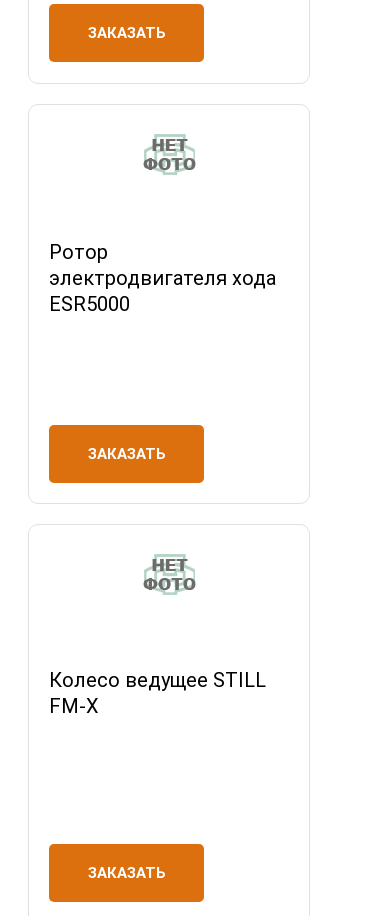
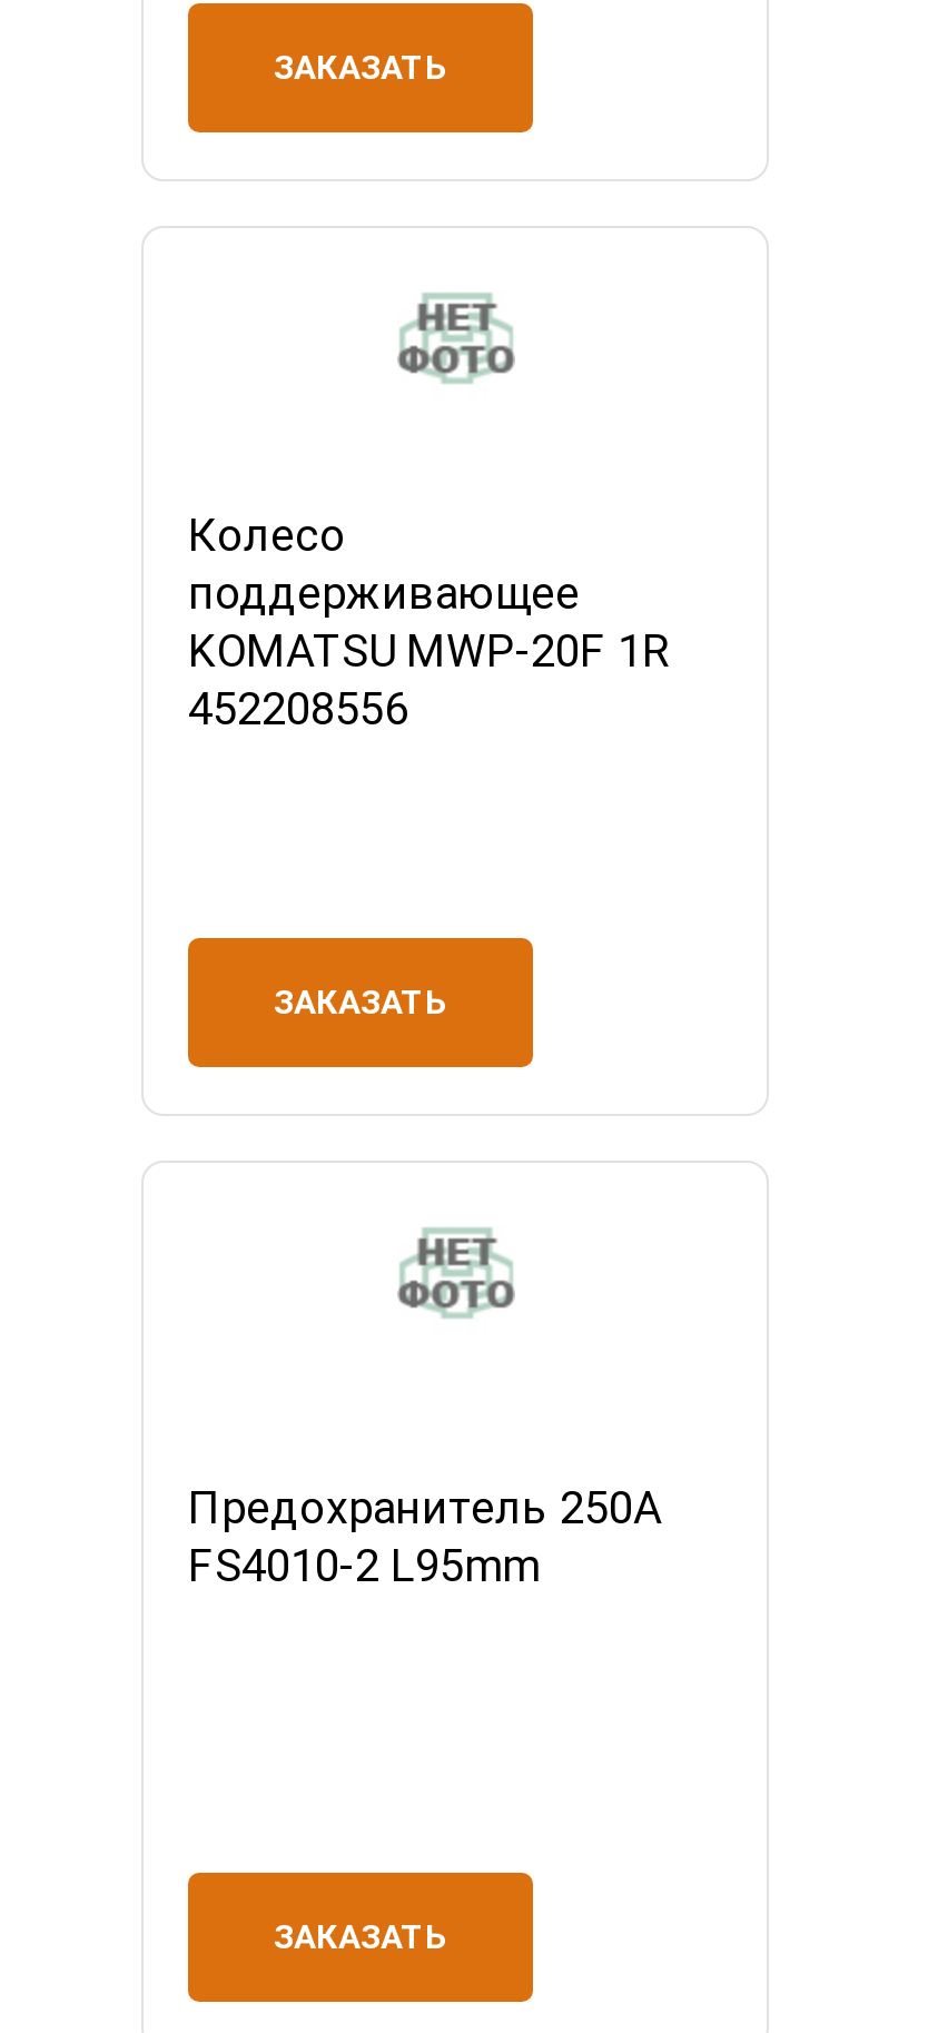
- Ротор
- электродвигателя хода
- ESR5000
+ Колесо
+ поддерживающее
+ KOMATSU MWP-20F 1R
+ 452208556

- Колесо ведущее STILL
- FM-X
+ Предохранитель 250А
+ FS4010-2 L95mm
